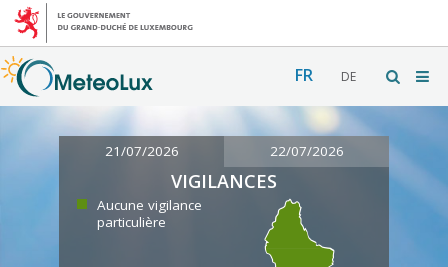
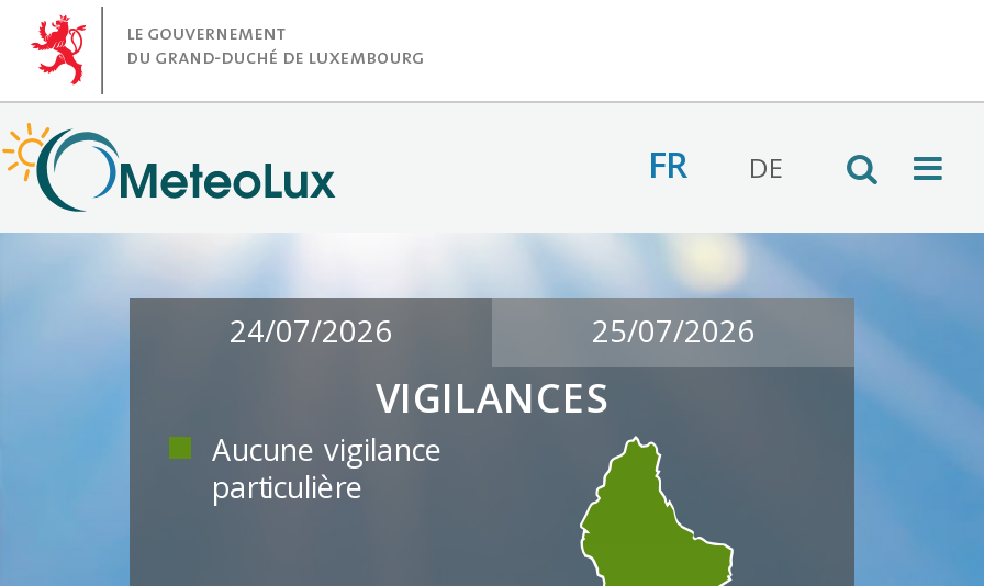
- 21/07/2026
+ 24/07/2026

- 22/07/2026
+ 25/07/2026
